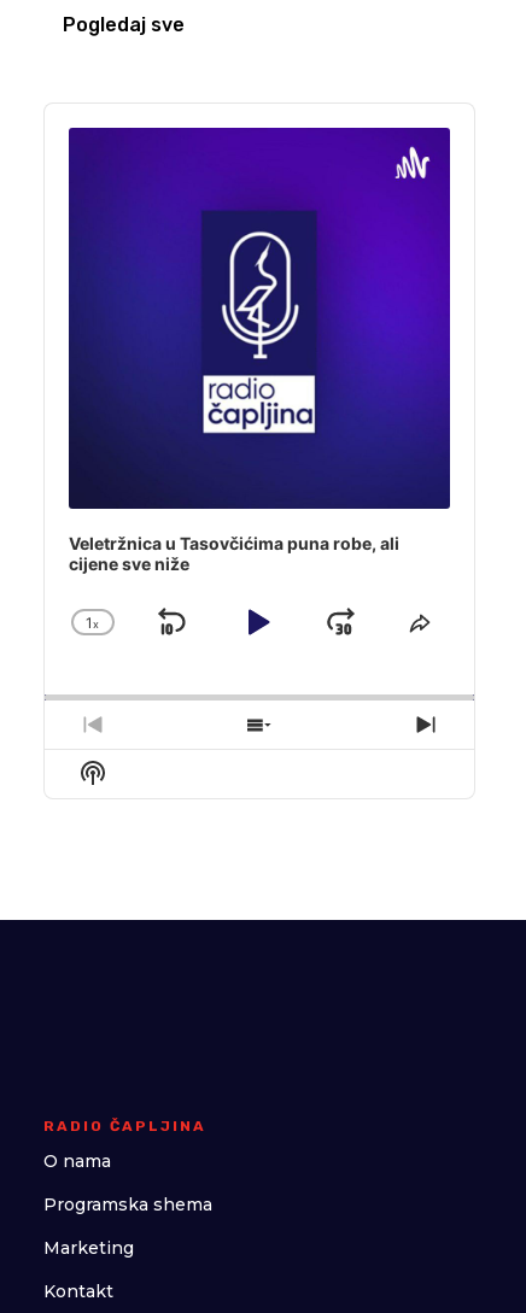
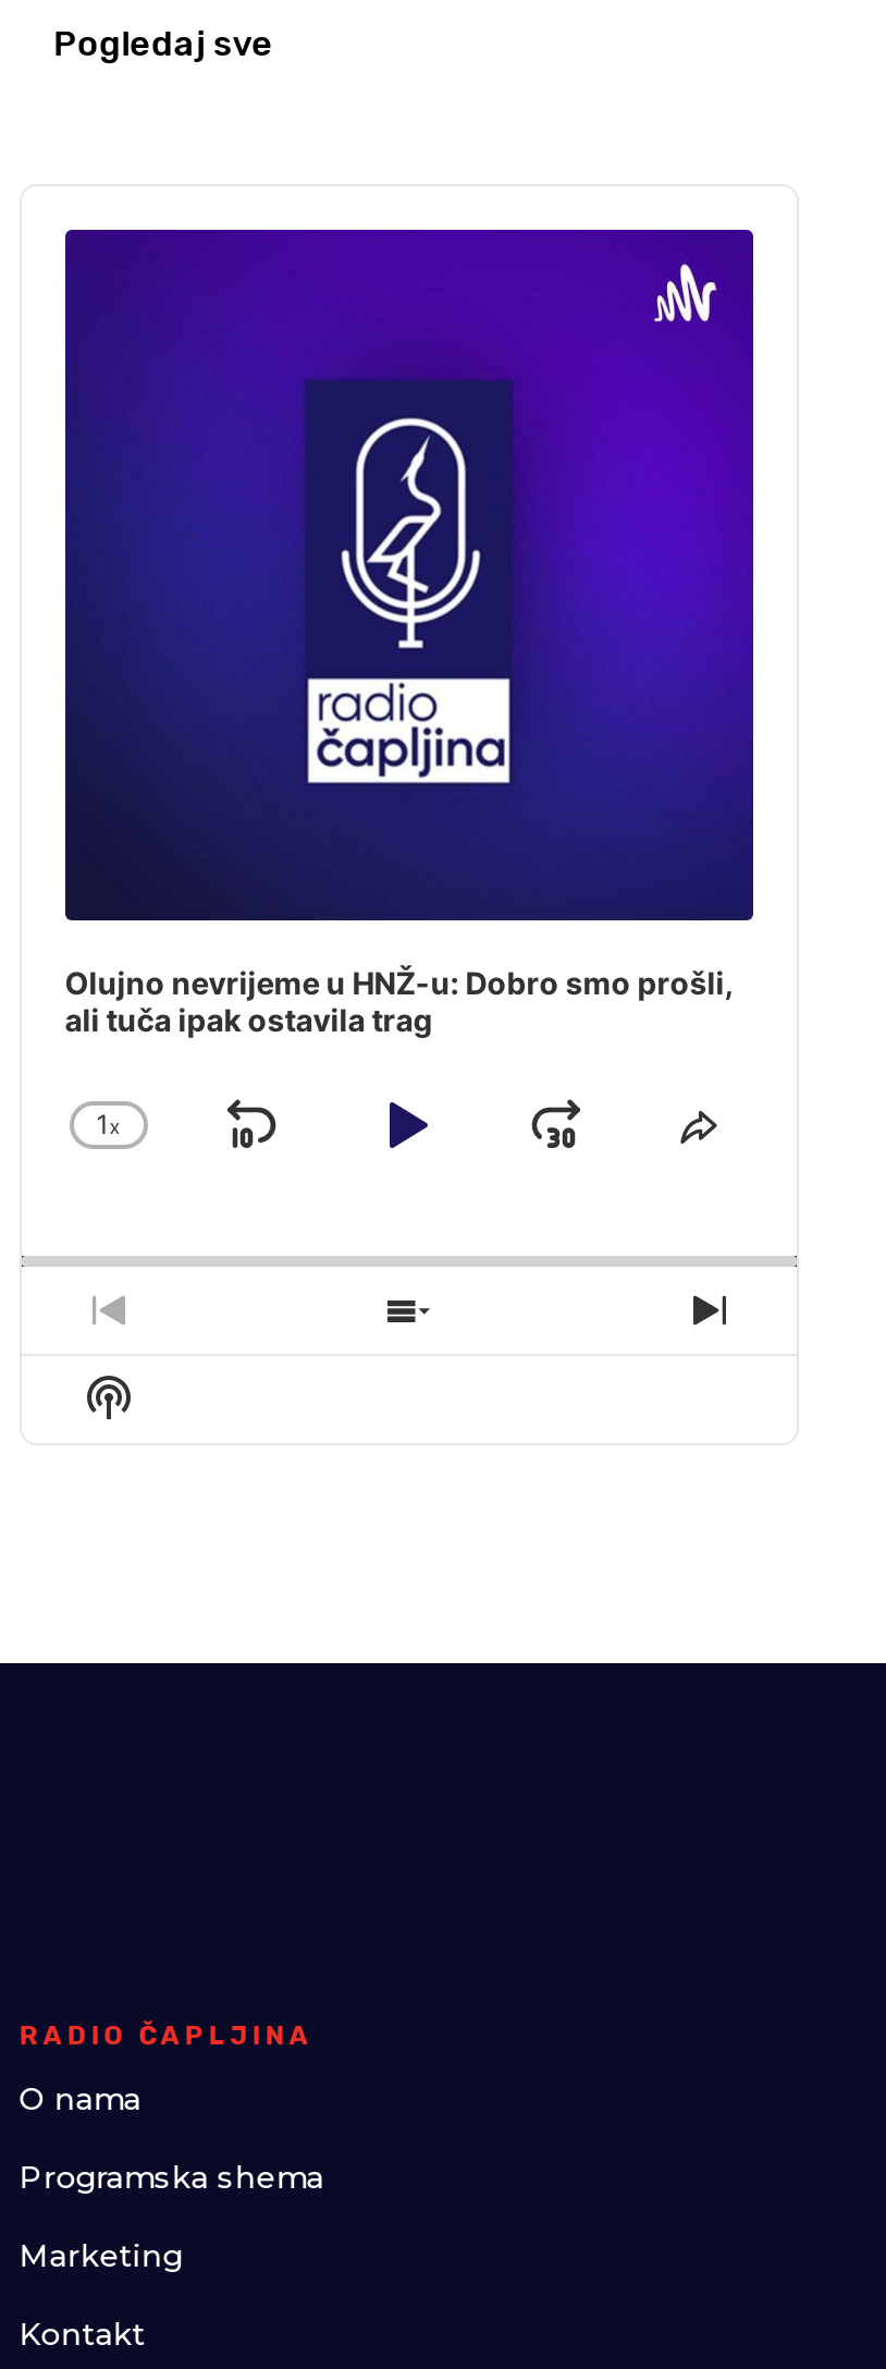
- Veletržnica u Tasovčićima puna robe, ali
- cijene sve niže
+ Olujno nevrijeme u HNŽ-u: Dobro smo prošli,
+ ali tuča ipak ostavila trag
